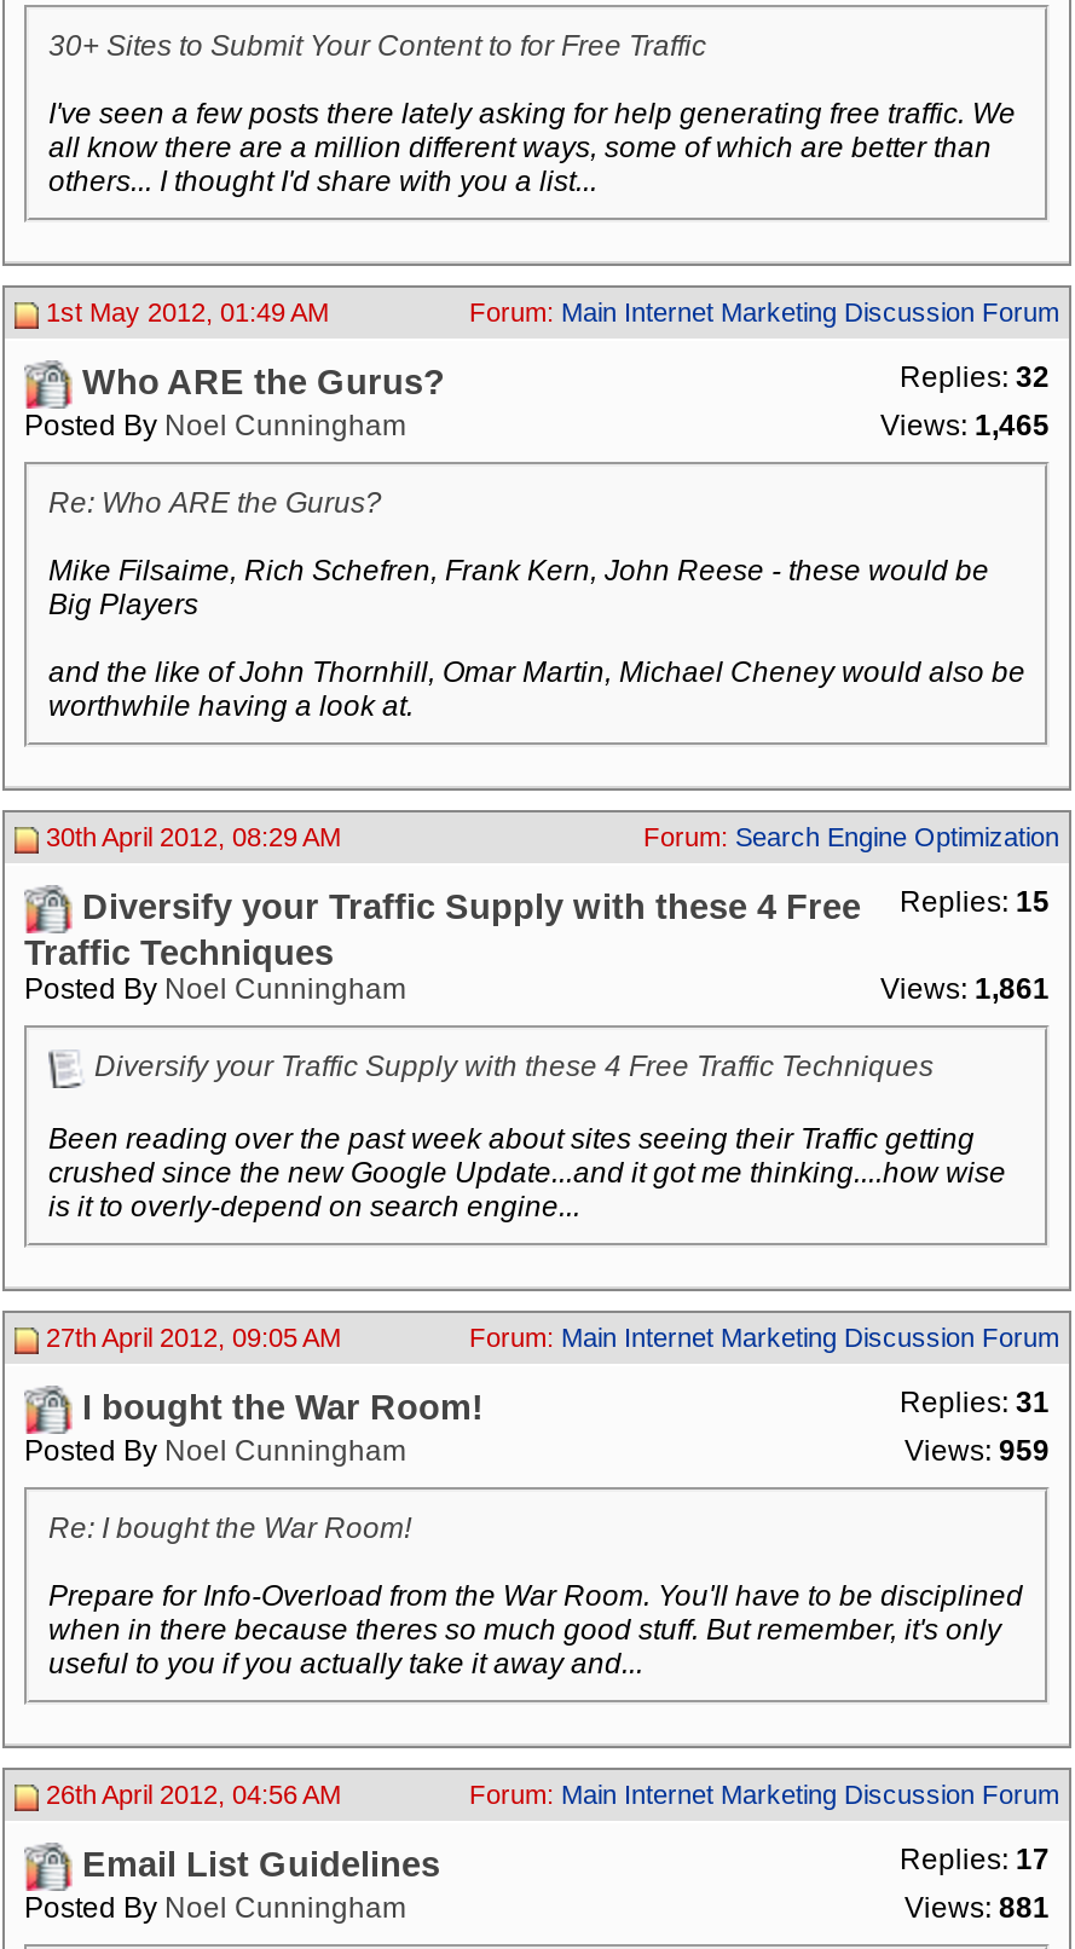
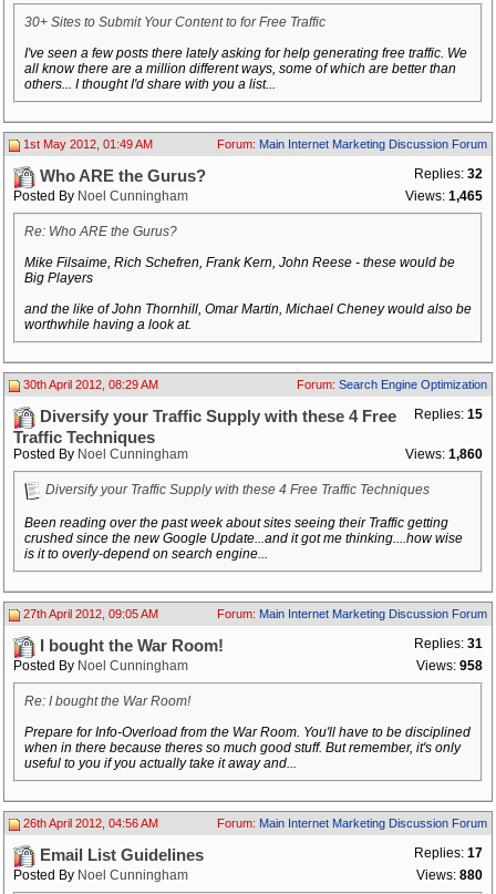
- Views: 1,861
+ Views: 1,860

- Views: 959
+ Views: 958

- Views: 881
+ Views: 880
